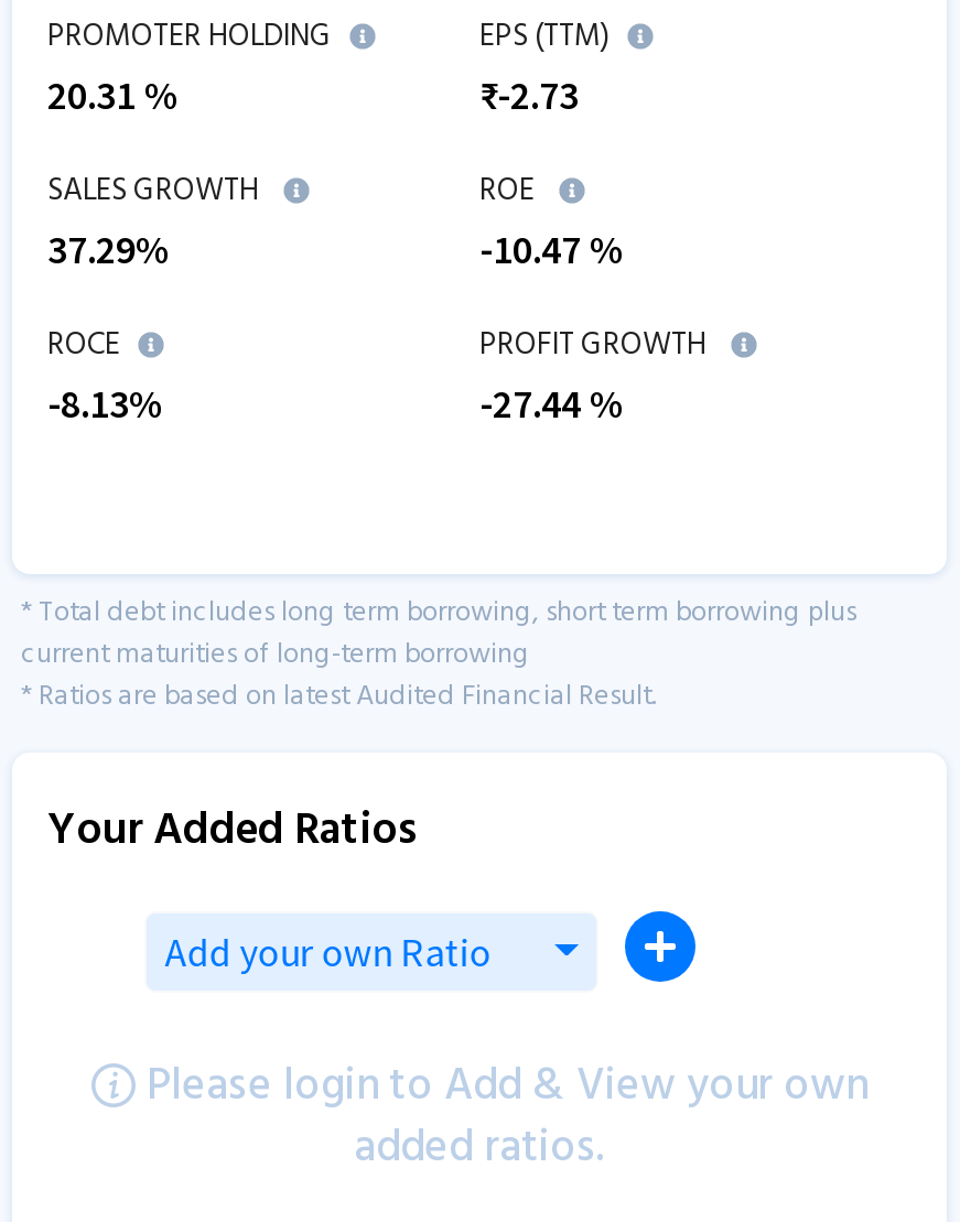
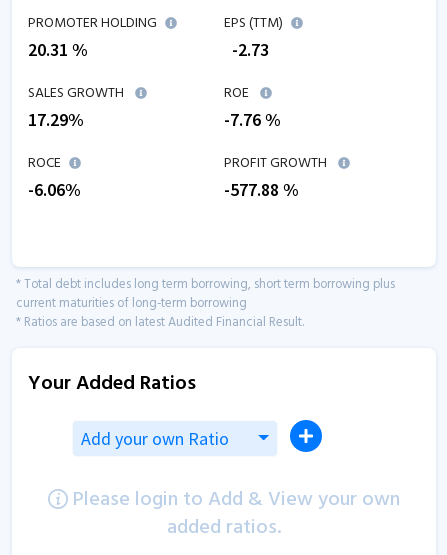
- 37.29%
+ 17.29%

- -10.47%
+ -7.76%

- -8.13%
+ -6.06%

- -27.44%
+ -577.88%
